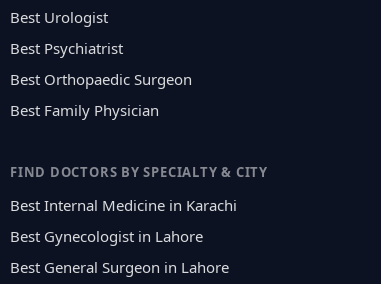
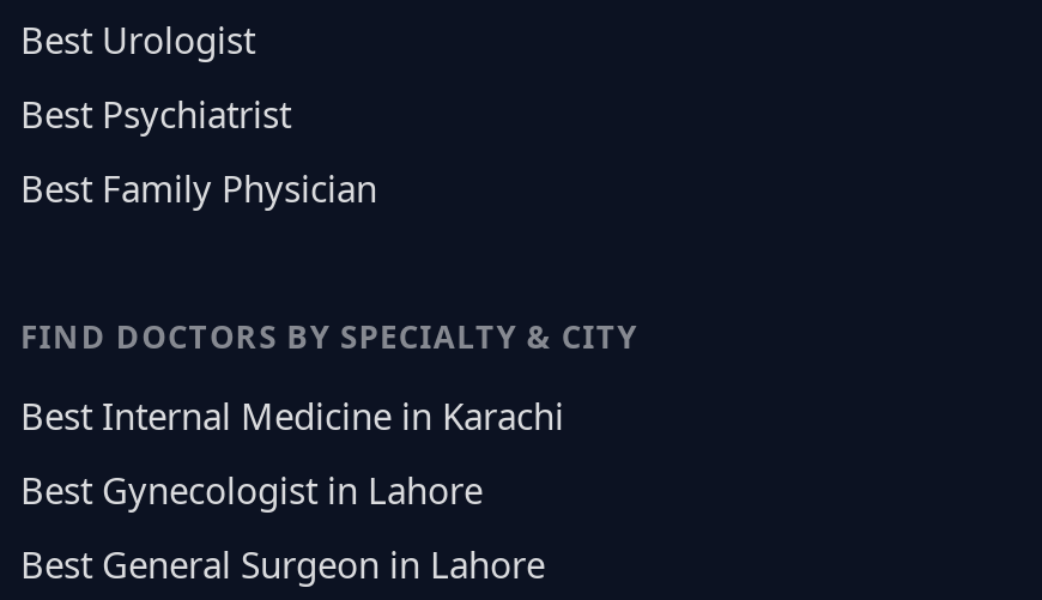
- Best Orthopaedic Surgeon
